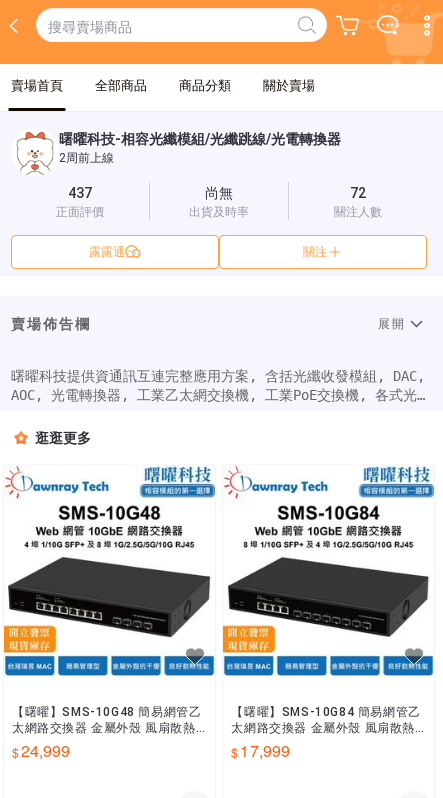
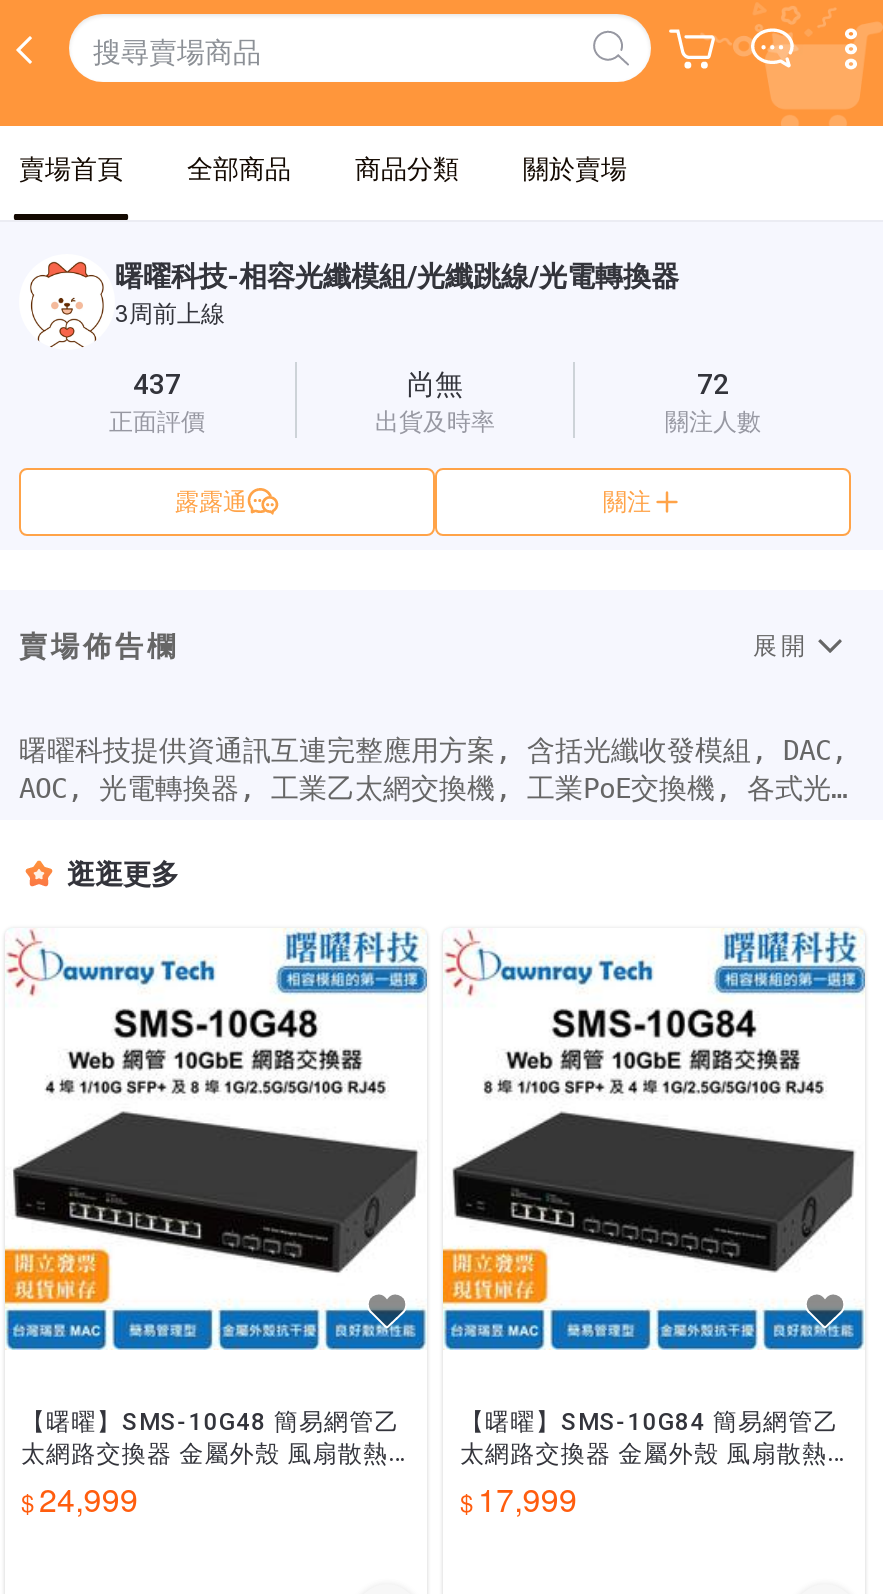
- 2周前上線
+ 3周前上線
